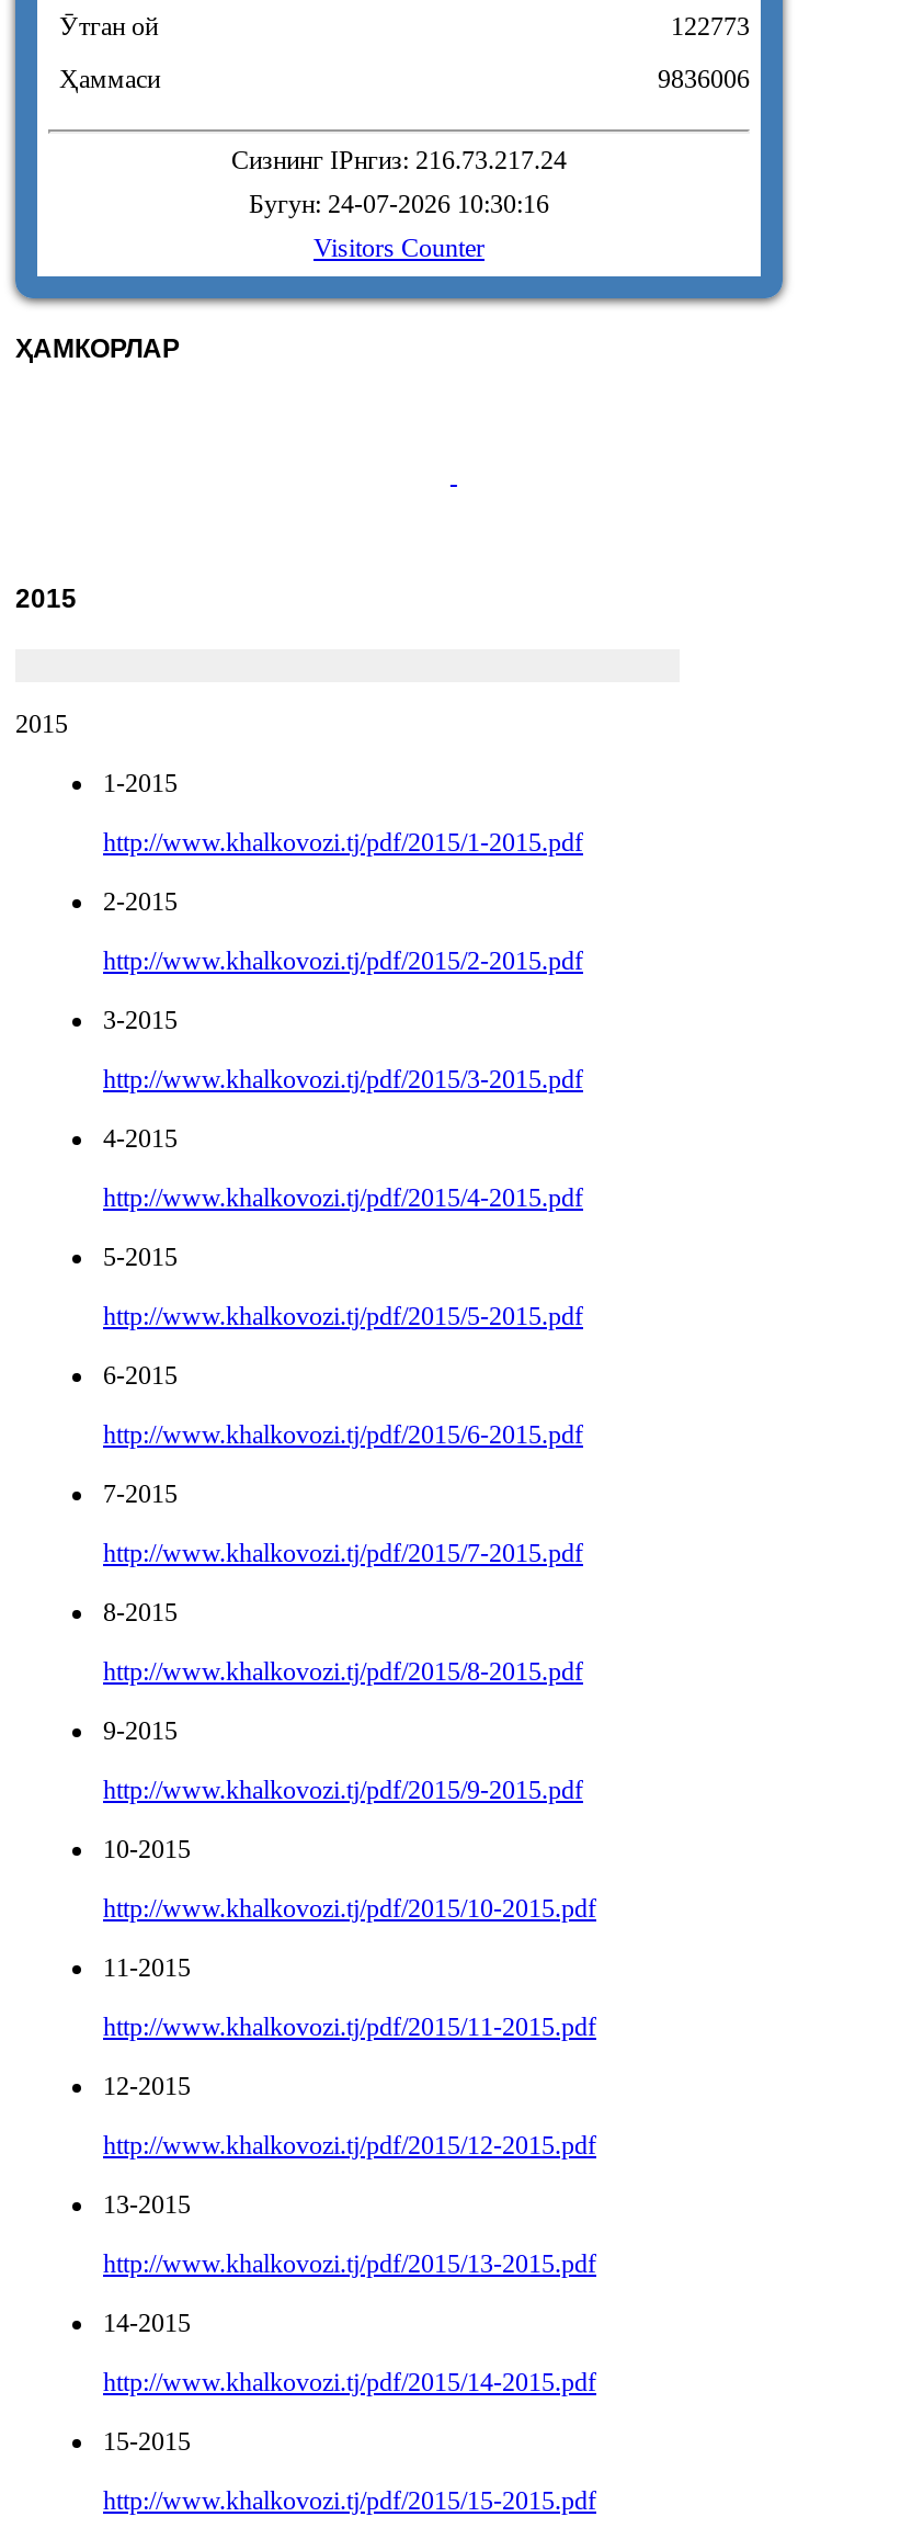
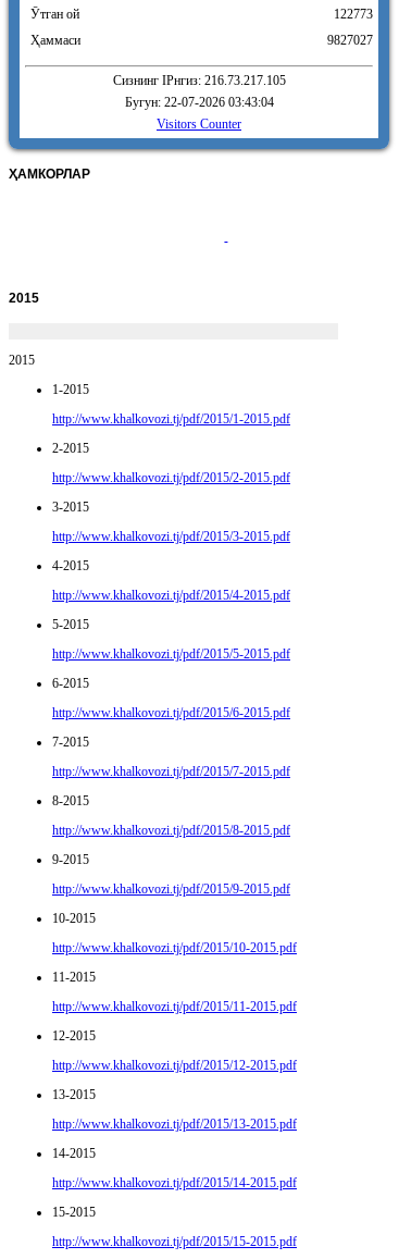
- 9836006
+ 9827027

- Сизнинг IPнгиз: 216.73.217.24
+ Сизнинг IPнгиз: 216.73.217.105

- Бугун: 24-07-2026 10:30:16
+ Бугун: 22-07-2026 03:43:04
